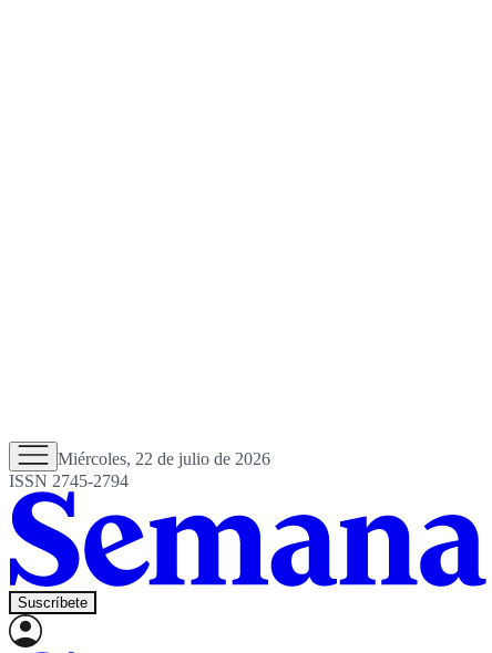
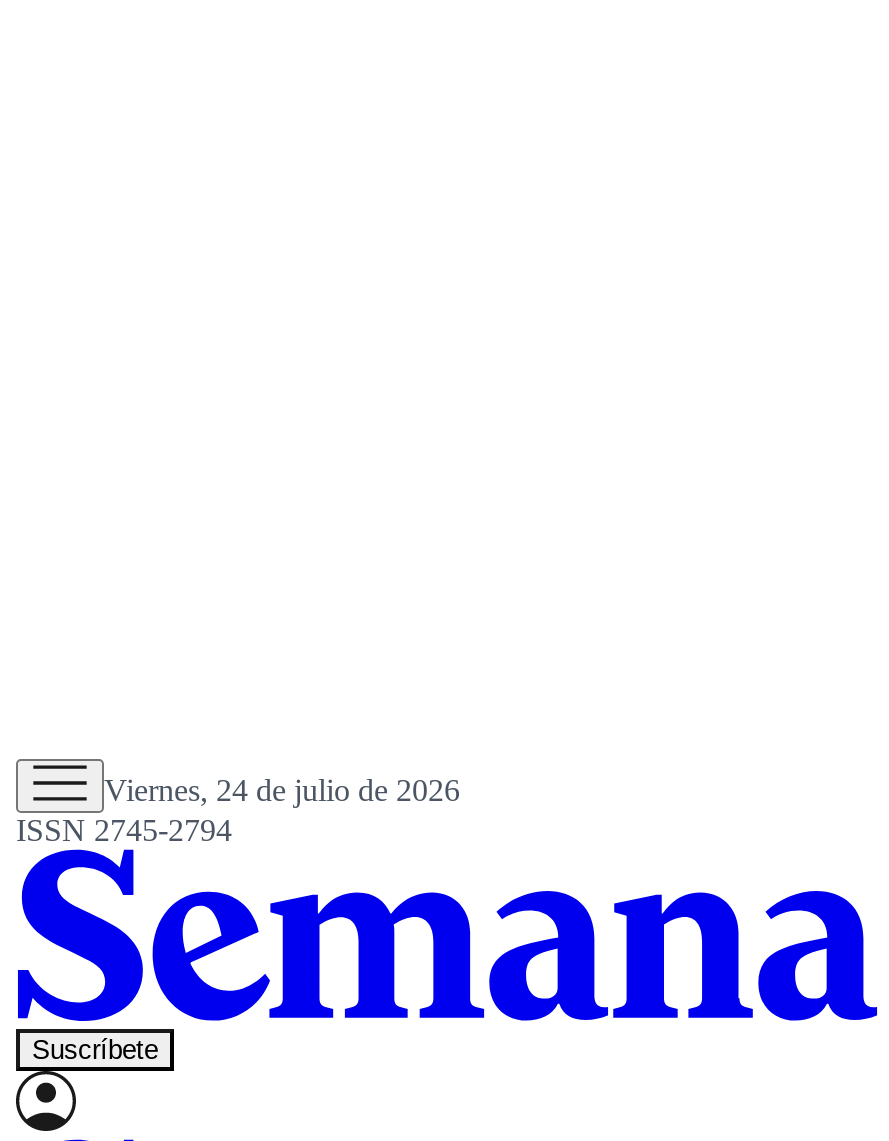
- Miércoles, 22 de julio de 2026
+ Viernes, 24 de julio de 2026
